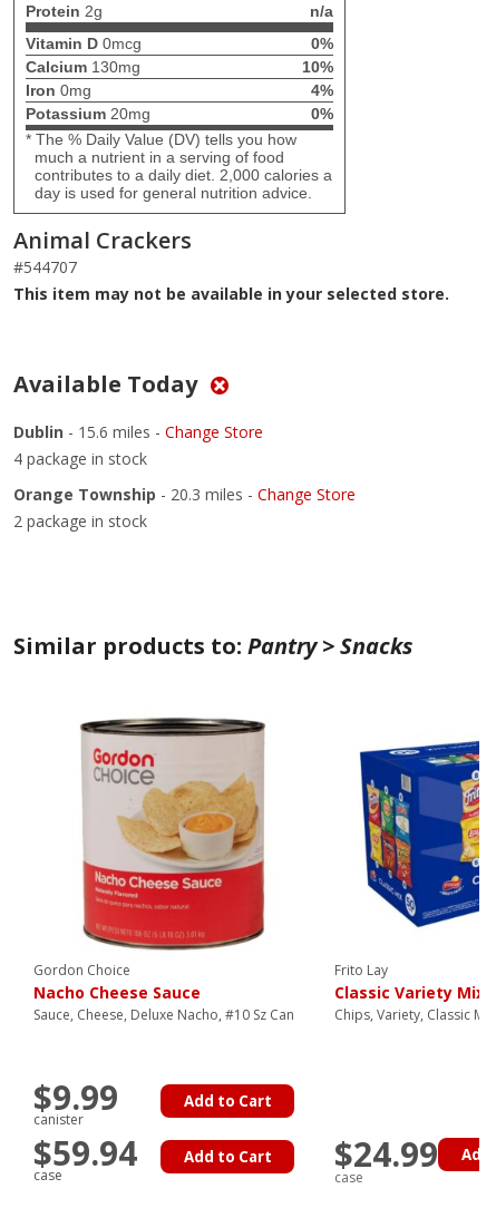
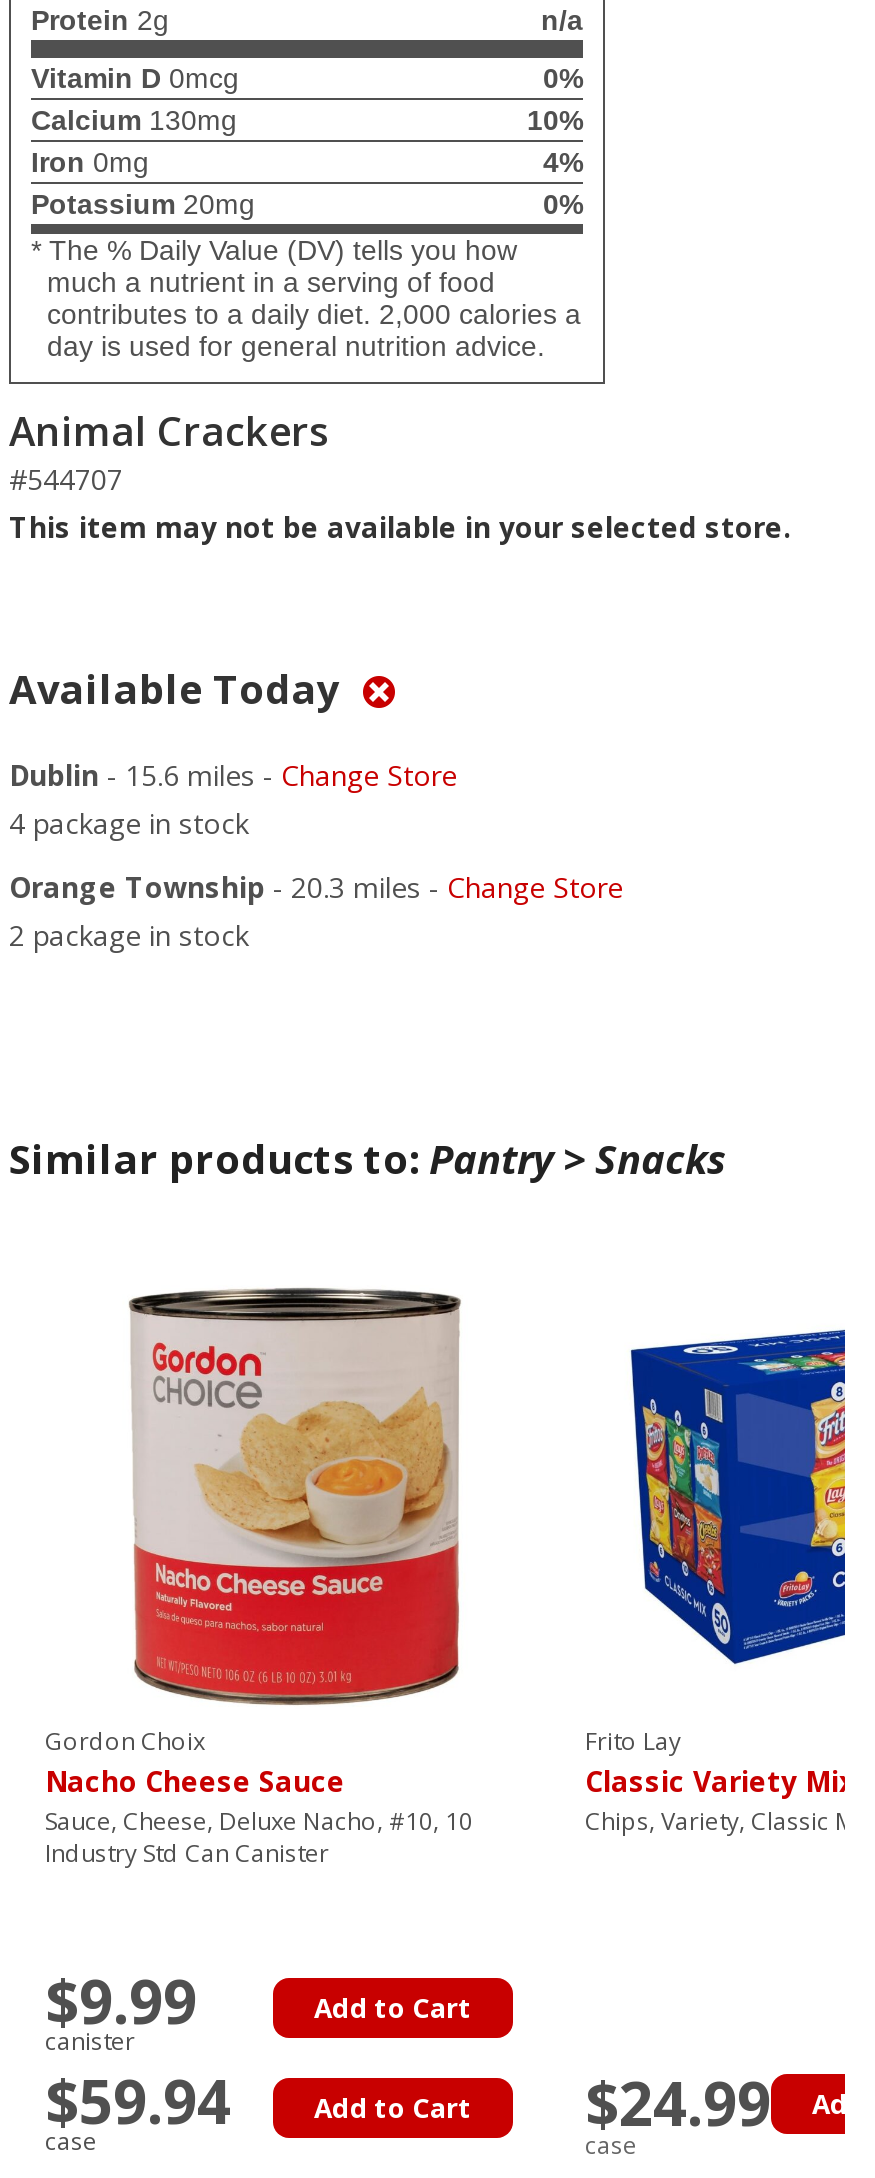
- Gordon Choice
+ Gordon Choix

- Sauce, Cheese, Deluxe Nacho, #10 Sz Can
+ Sauce, Cheese, Deluxe Nacho, #10, 10
+ Industry Std Can Canister
